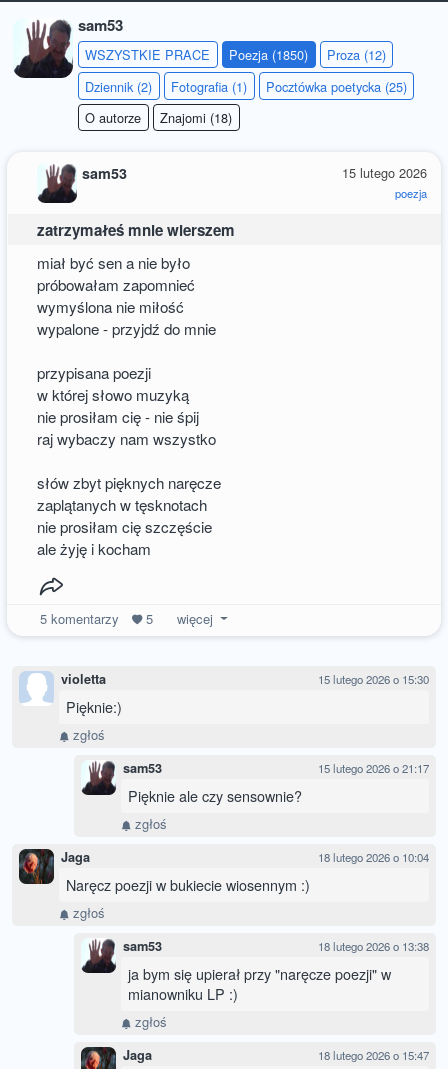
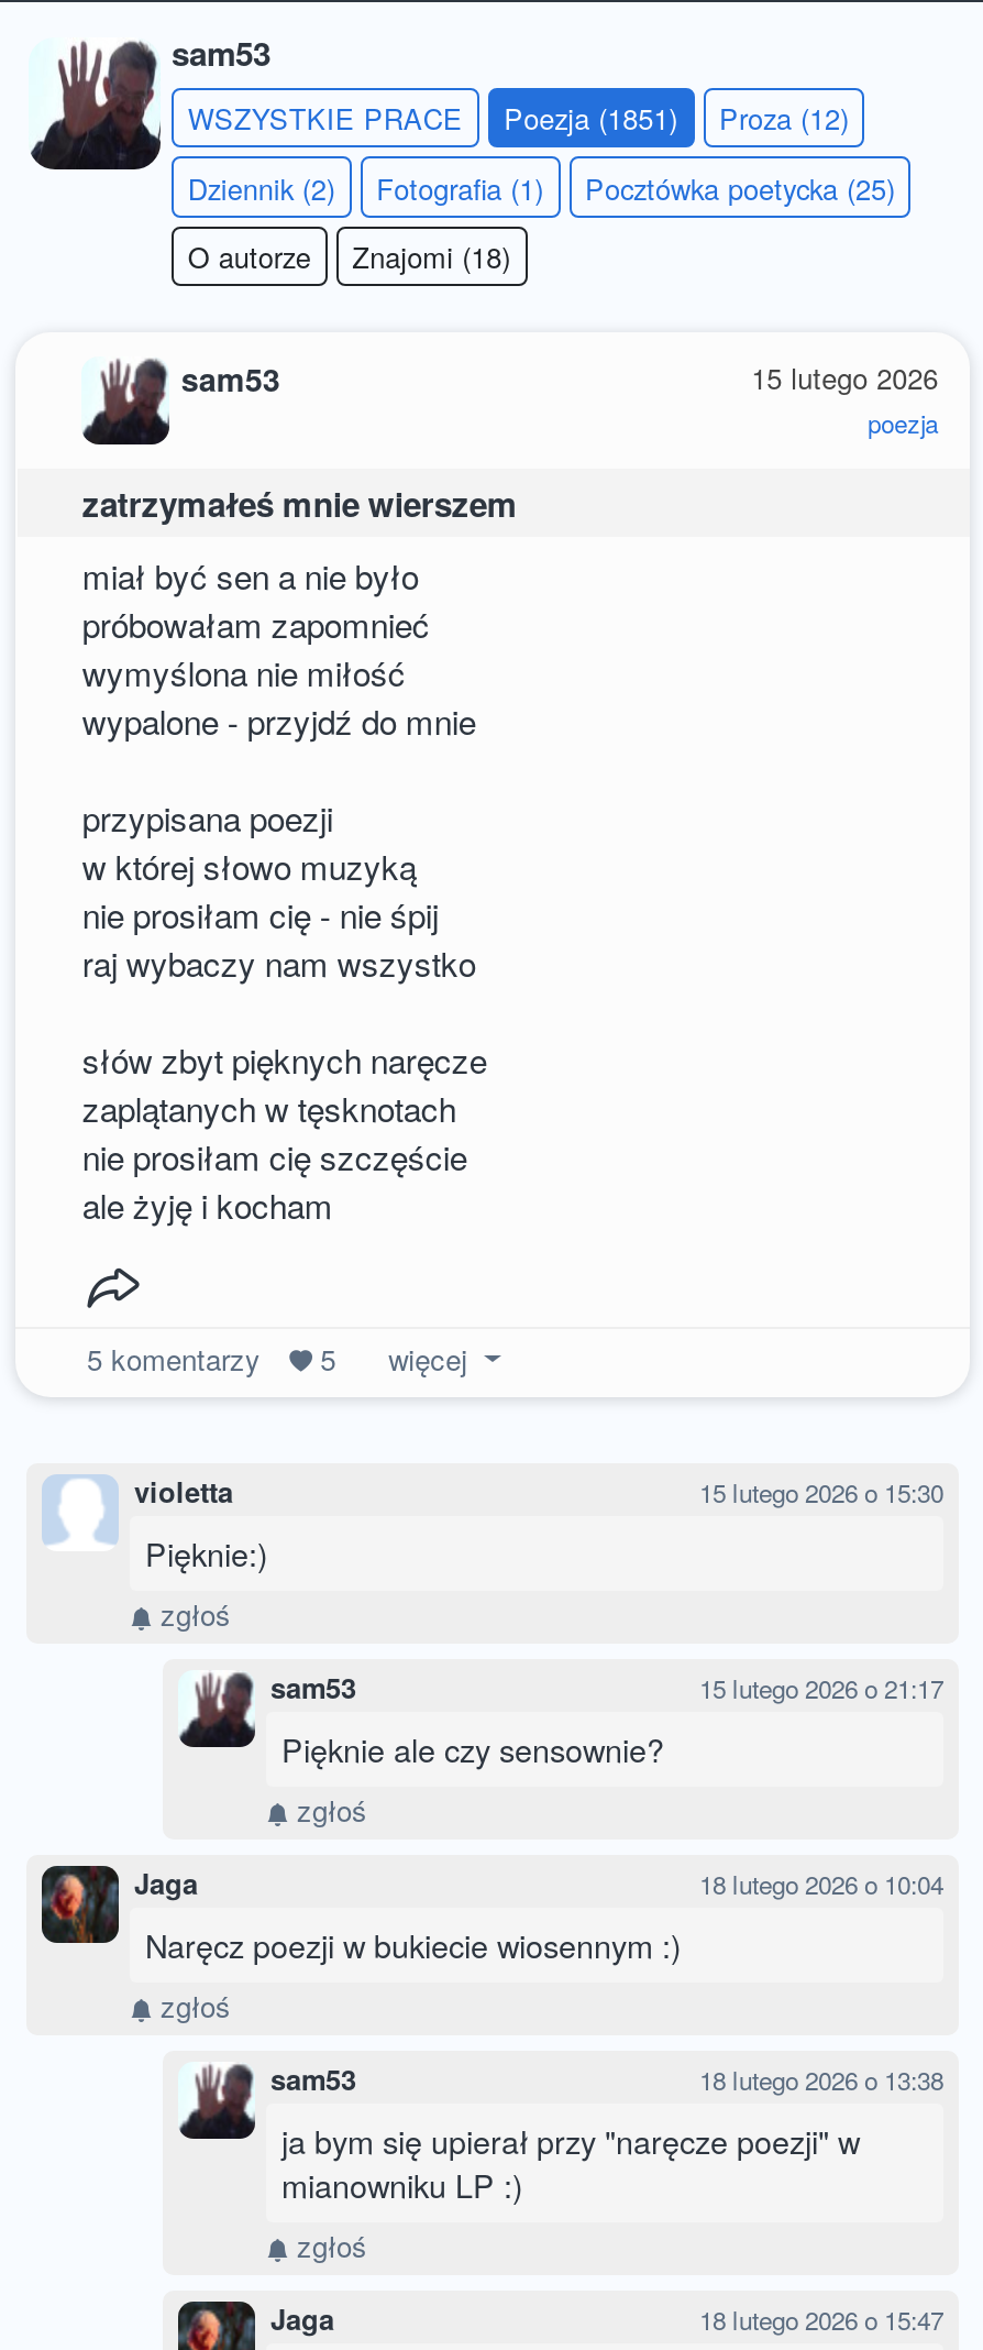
- WSZYSTKIE PRACE Poezja (1850) Proza (12)
+ WSZYSTKIE PRACE Poezja (1851) Proza (12)
